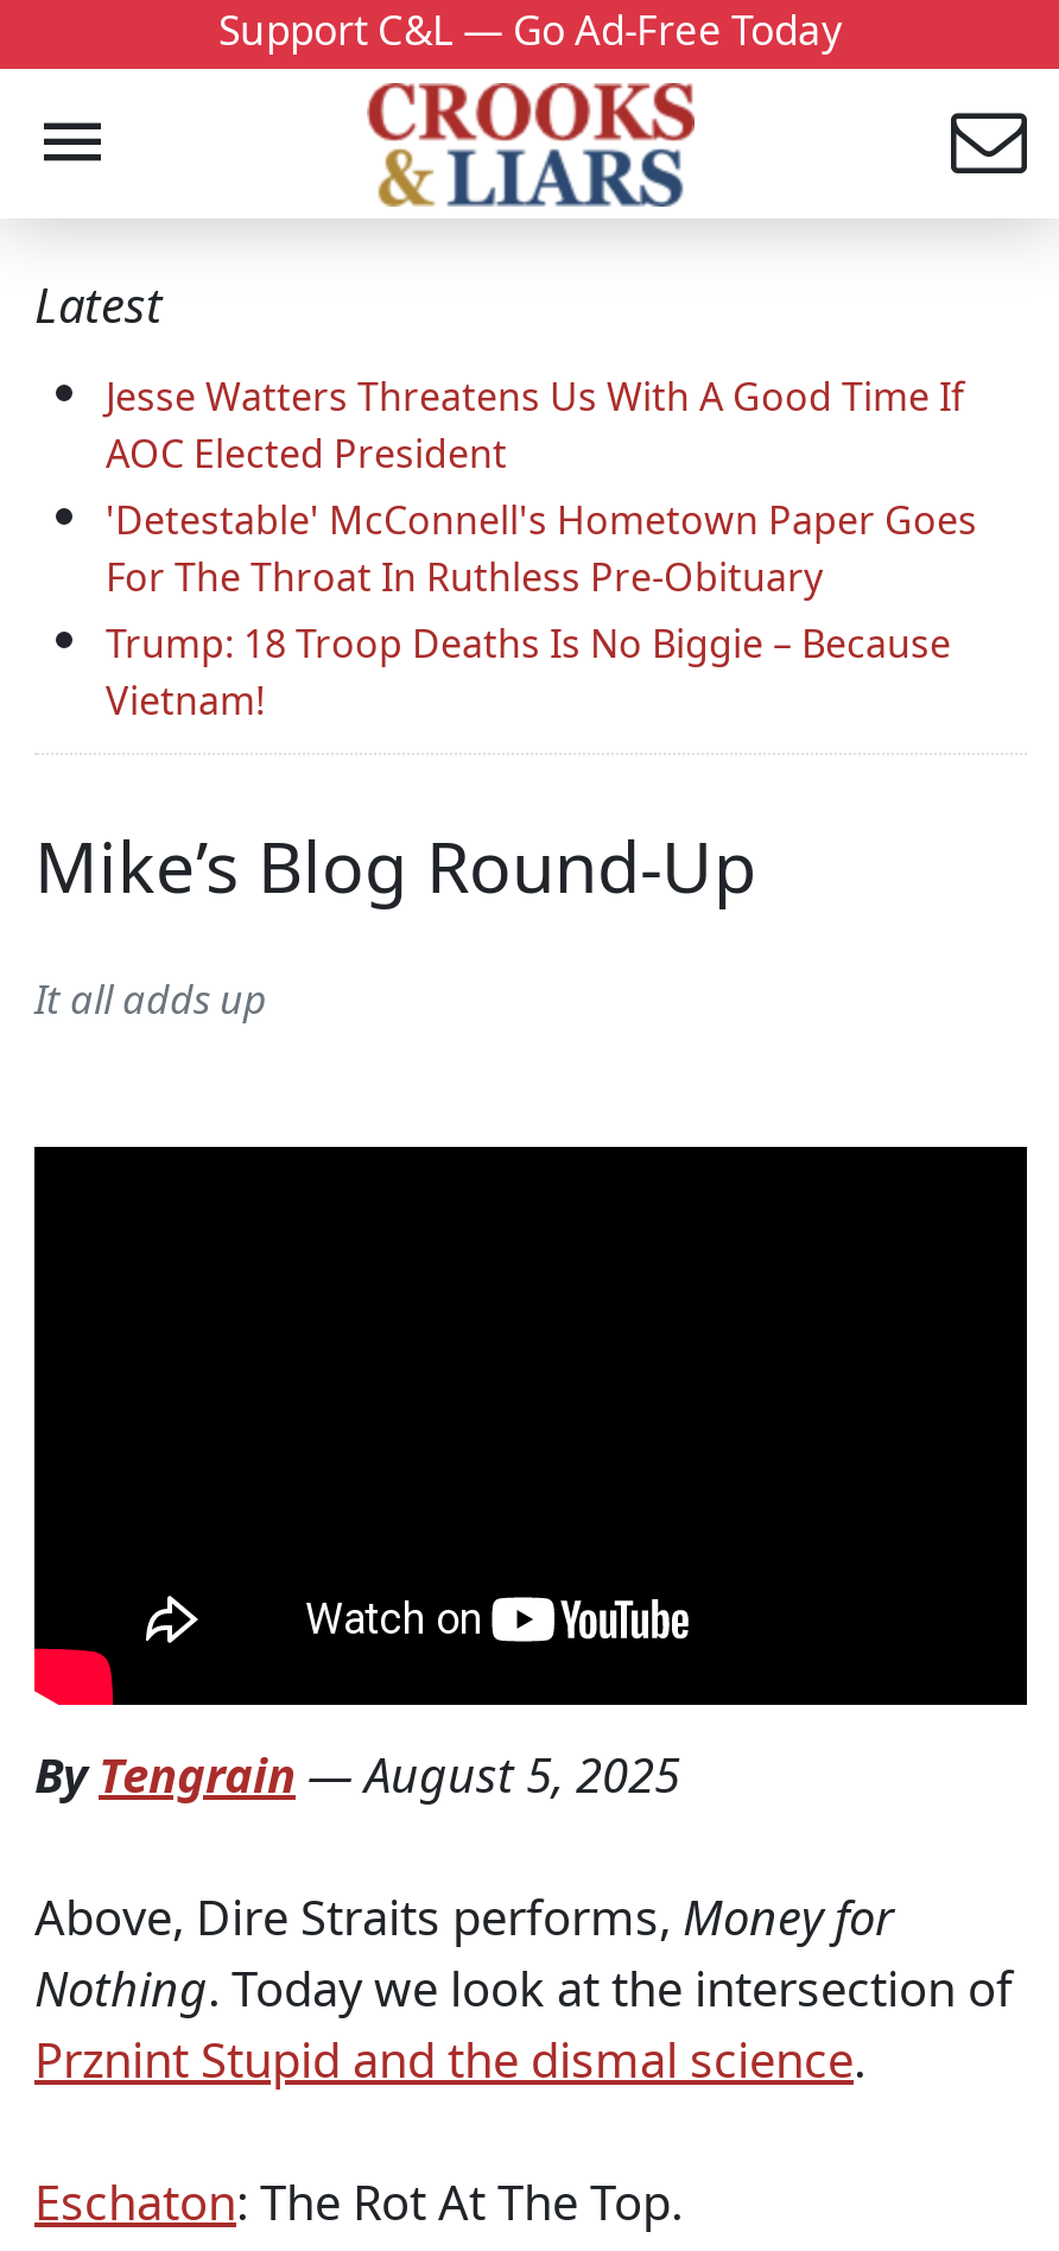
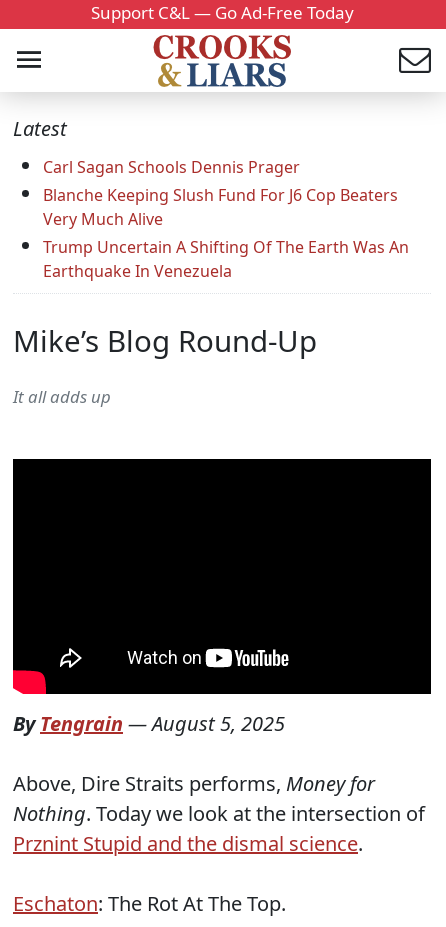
- Jesse Watters Threatens Us With A Good Time If
- AOC Elected President
- 'Detestable' McConnell's Hometown Paper Goes
- For The Throat In Ruthless Pre-Obituary
- Trump: 18 Troop Deaths Is No Biggie – Because
- Vietnam!
+ Carl Sagan Schools Dennis Prager
+ Blanche Keeping Slush Fund For J6 Cop Beaters
+ Very Much Alive
+ Trump Uncertain A Shifting Of The Earth Was An
+ Earthquake In Venezuela
